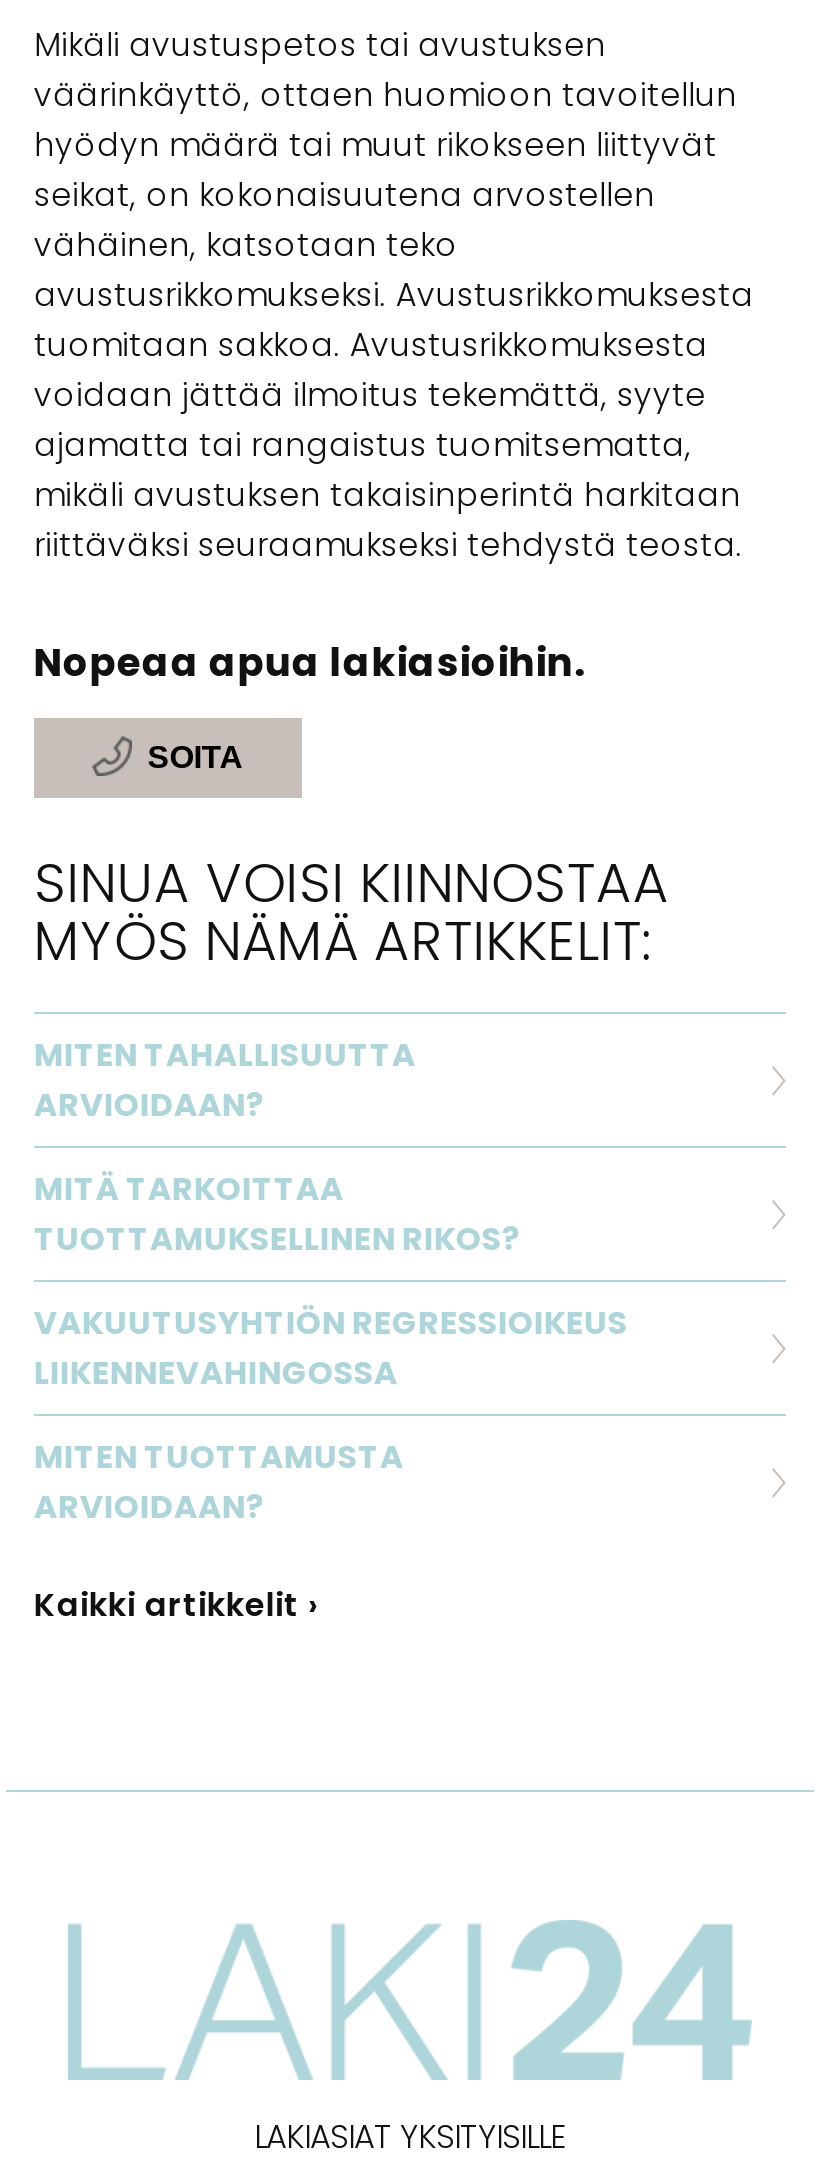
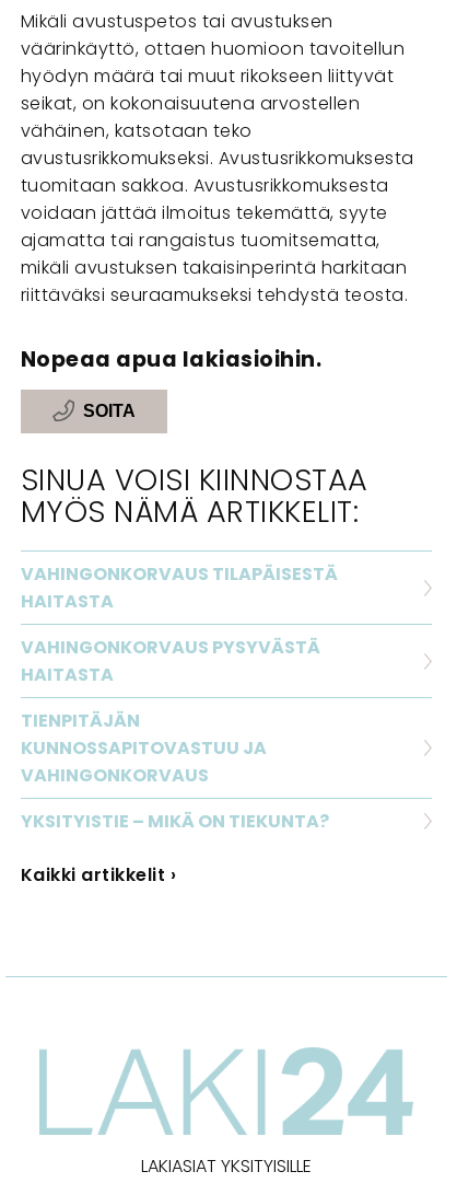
- MITEN TAHALLISUUTTA
- ARVIOIDAAN?
+ VAHINGONKORVAUS TILAPÄISESTÄ
+ HAITASTA

- MITÄ TARKOITTAA
- TUOTTAMUKSELLINEN RIKOS?
+ VAHINGONKORVAUS PYSYVÄSTÄ
+ HAITASTA

- VAKUUTUSYHTIÖN REGRESSIOIKEUS
- LIIKENNEVAHINGOSSA
+ TIENPITÄJÄN
+ KUNNOSSAPITOVASTUU JA
+ VAHINGONKORVAUS

- MITEN TUOTTAMUSTA
- ARVIOIDAAN?
+ YKSITYISTIE – MIKÄ ON TIEKUNTA?
